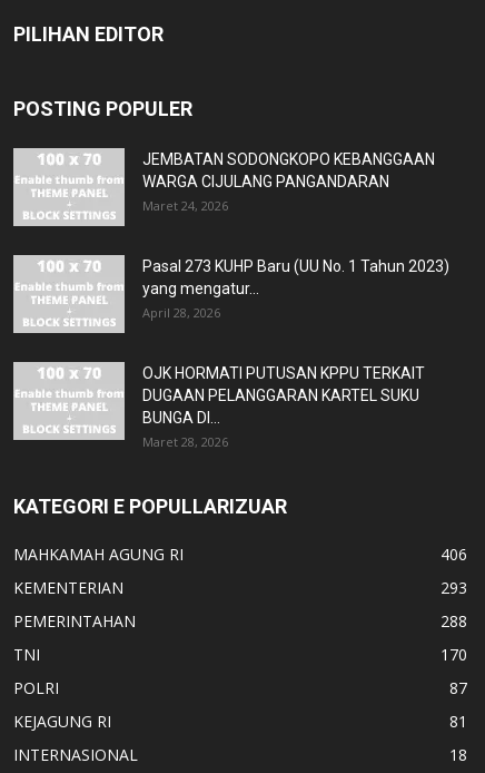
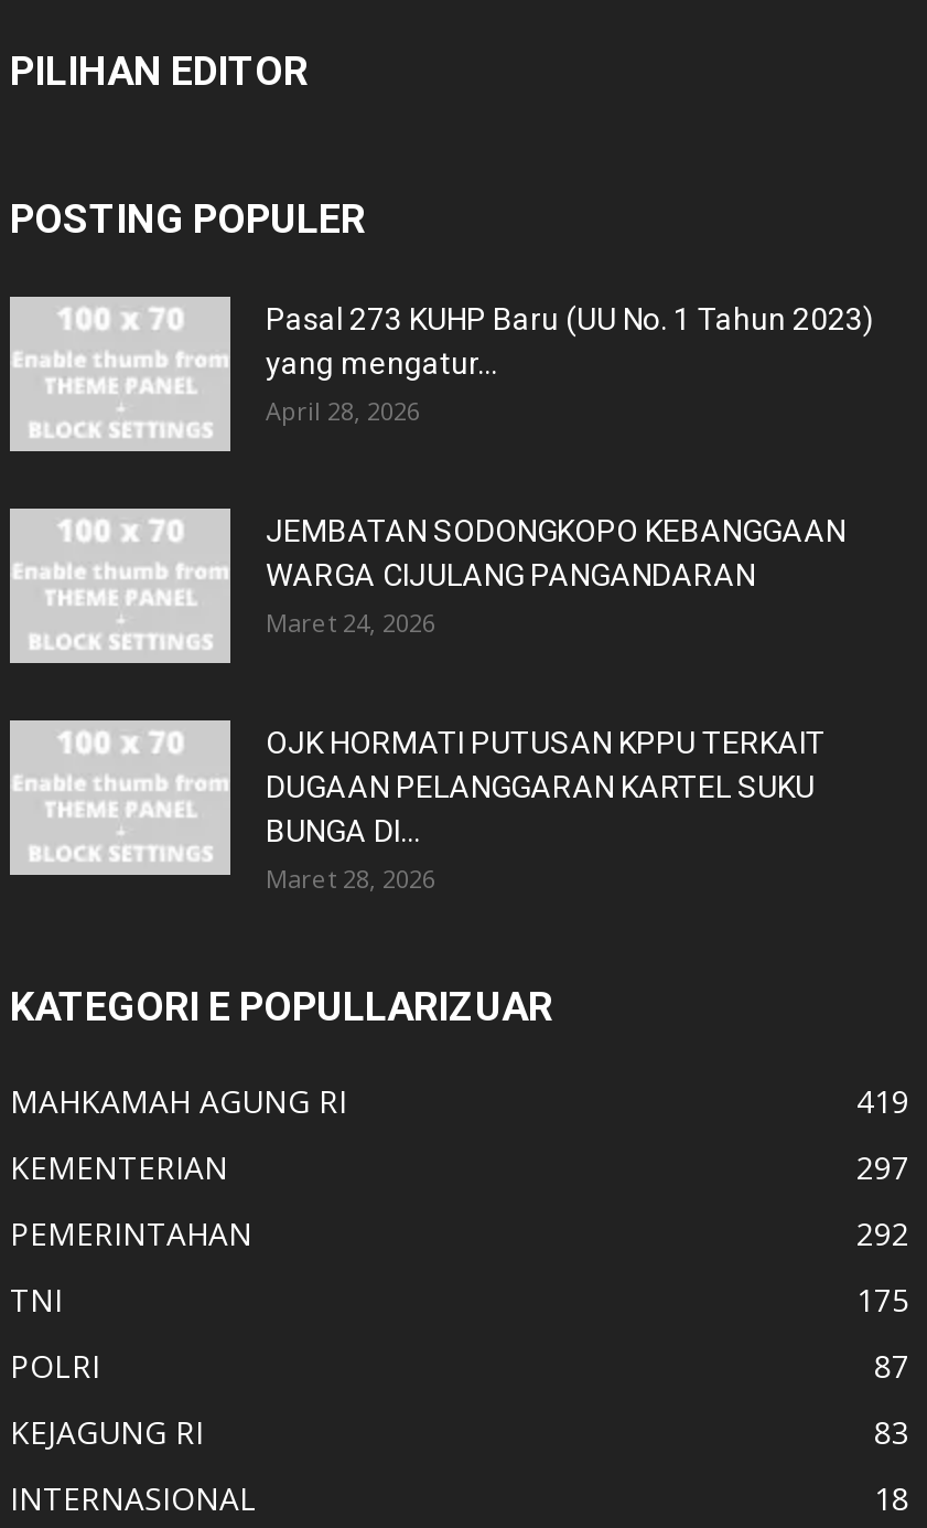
moved down: JEMBATAN SODONGKOPO KEBANGGAAN | WARGA CIJULANG PANGANDARAN | Maret 24, 2026

moved up: Pasal 273 KUHP Baru (UU No. 1 Tahun 2023) | yang mengatur... | April 28, 2026

- 406
+ 419

- 293
+ 297

- 288
+ 292

- 170
+ 175

- 81
+ 83
